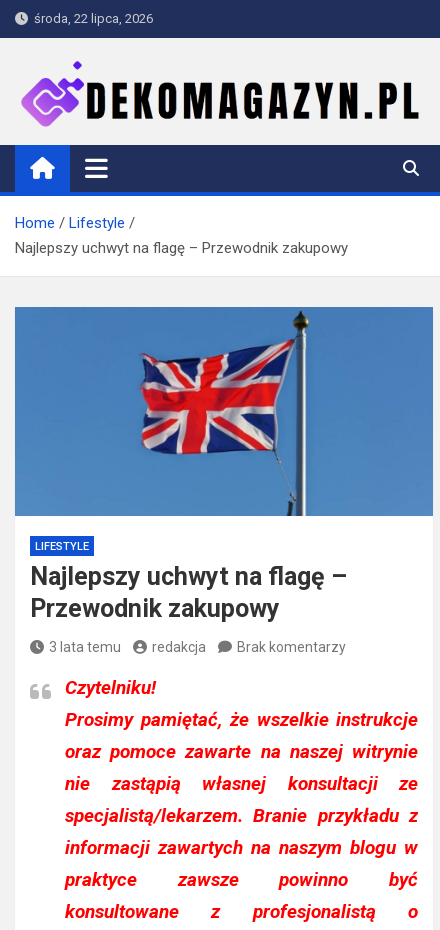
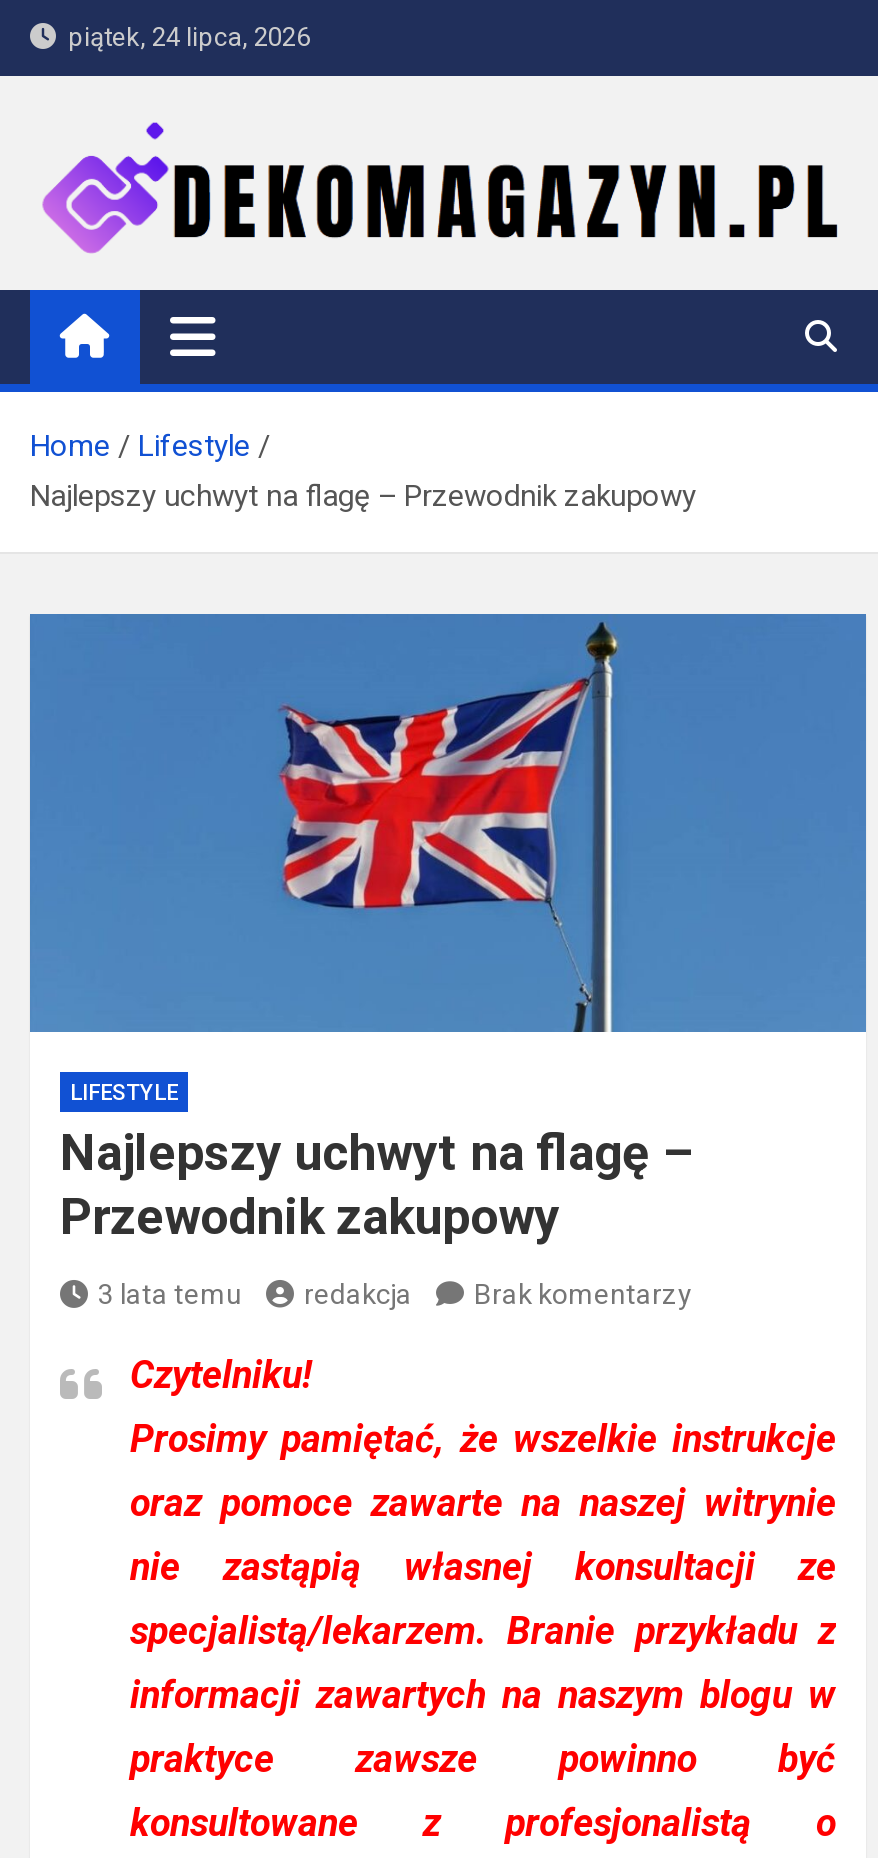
- środa, 22 lipca, 2026
+ piątek, 24 lipca, 2026
